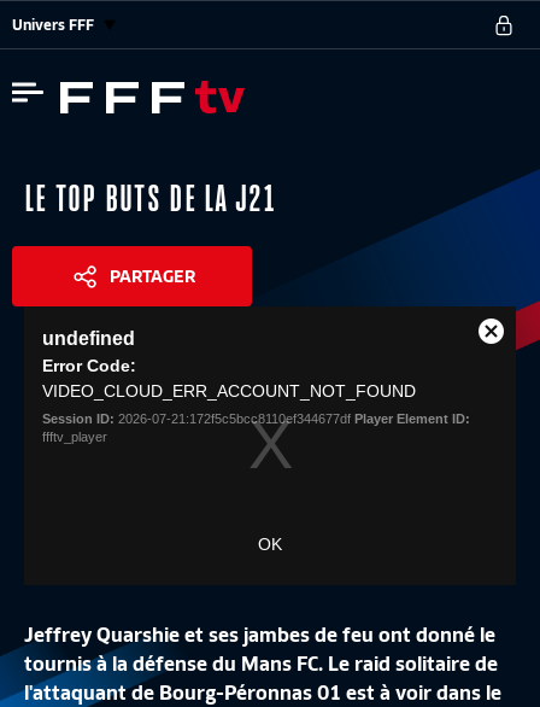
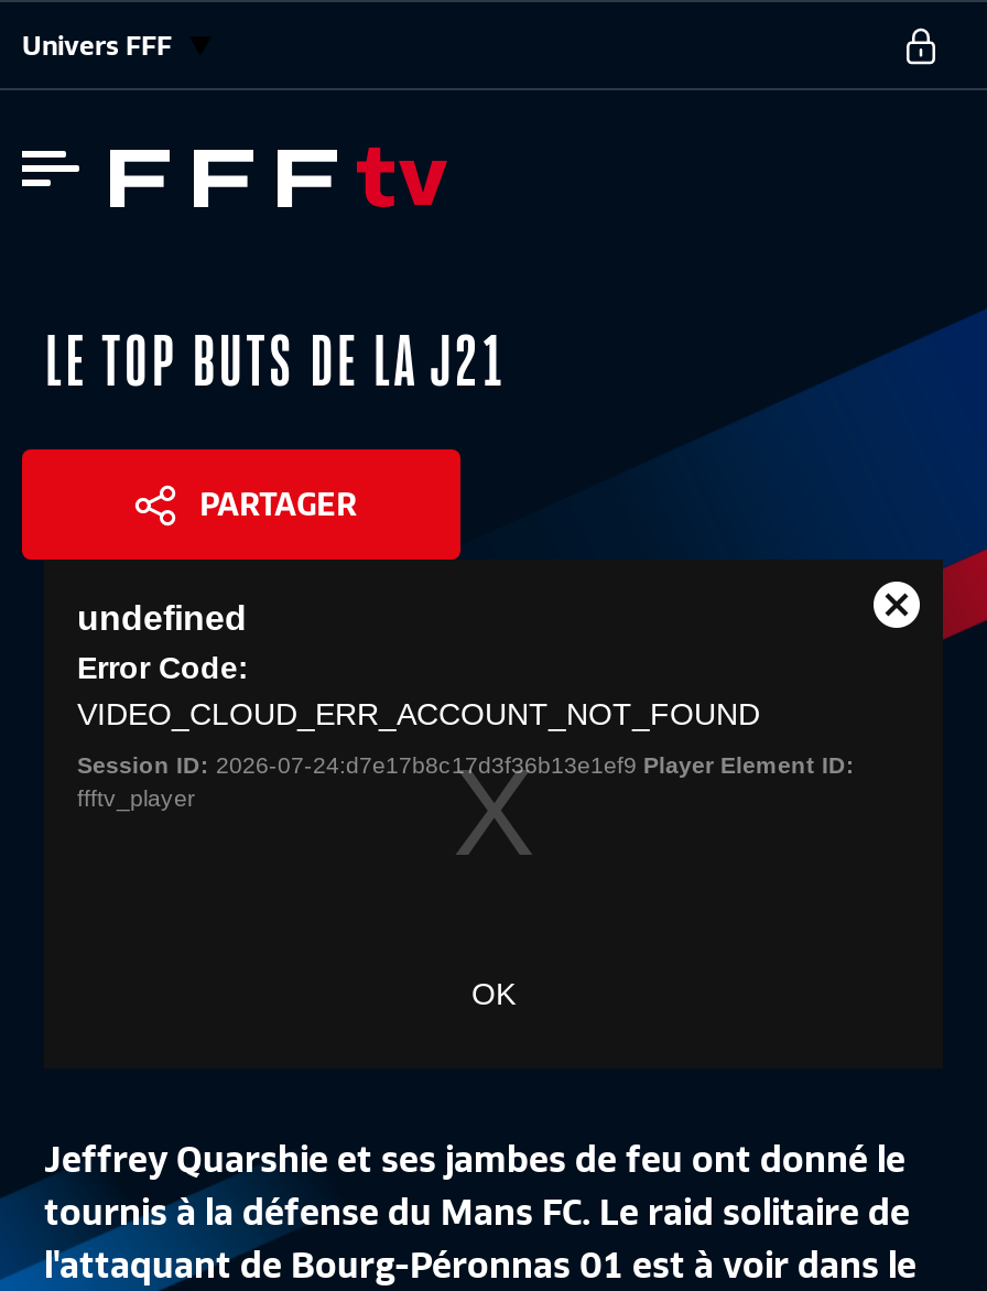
- Session ID: 2026-07-21:172f5c5bcc8110ef344677df Player Element ID:
+ Session ID: 2026-07-24:d7e17b8c17d3f36b13e1ef9 Player Element ID:
